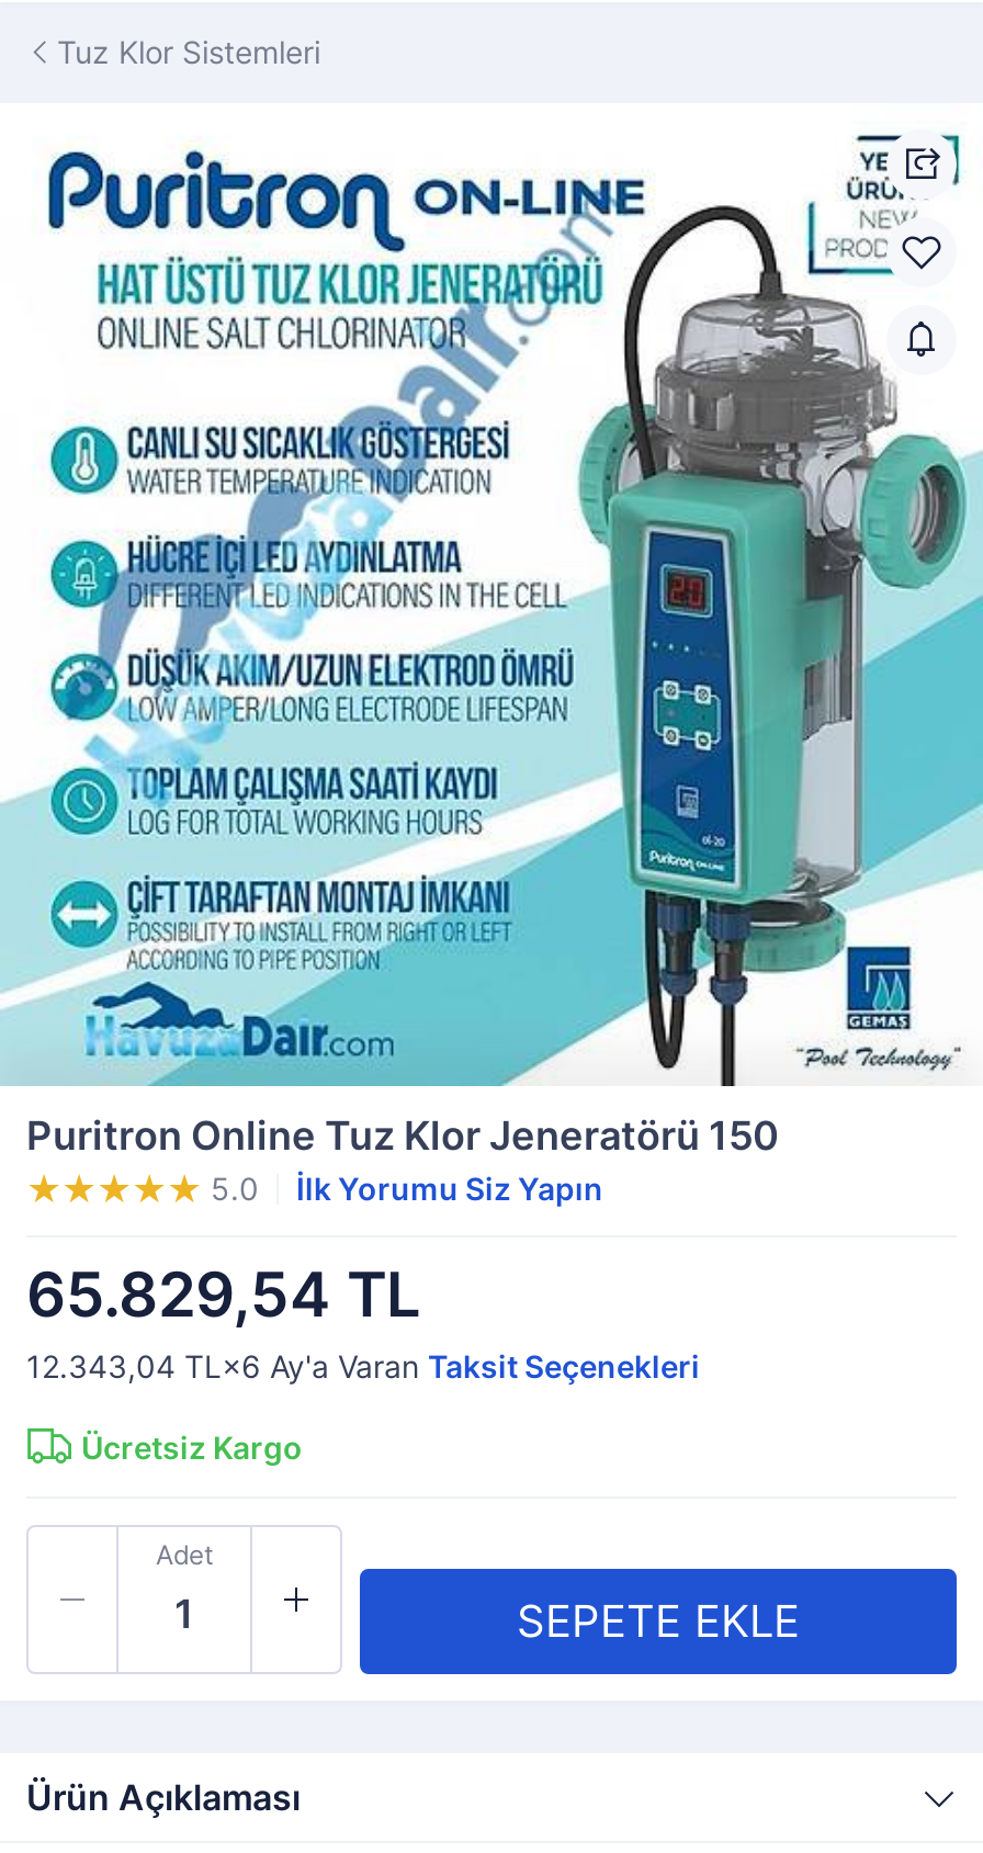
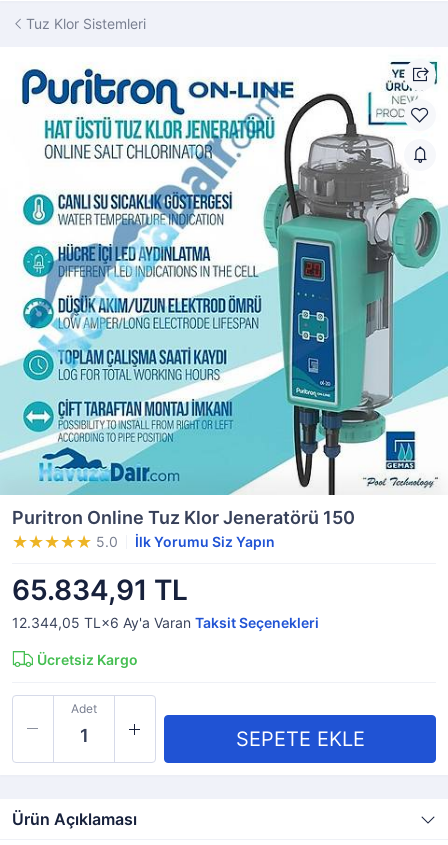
- 65.829,54 TL
+ 65.834,91 TL

- 12.343,04 TL×6 Ay'a Varan Taksit Seçenekleri
+ 12.344,05 TL×6 Ay'a Varan Taksit Seçenekleri
